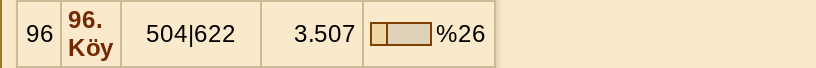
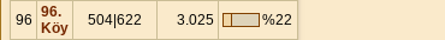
- 3.507
+ 3.025

- %26
+ %22
